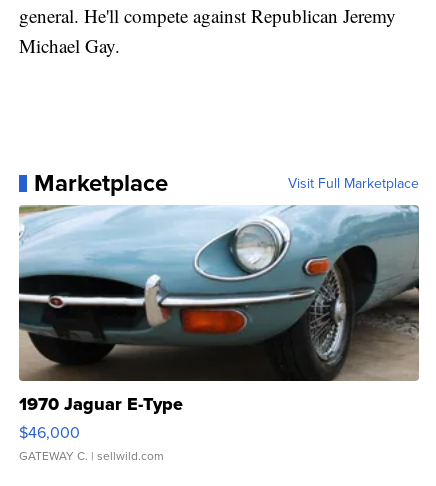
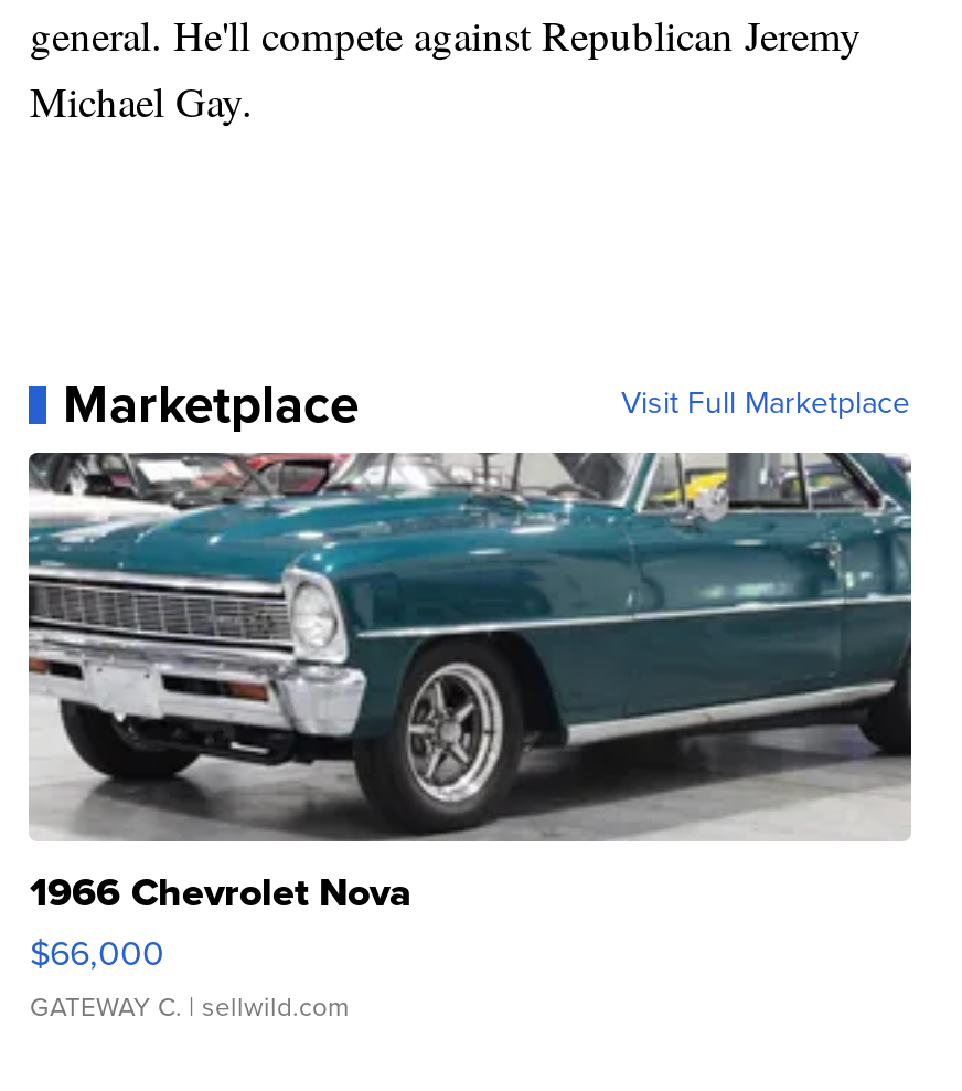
- [image]
- 1970 Jaguar E-Type
- $46,000
+ [image]
+ 1966 Chevrolet Nova
+ $66,000
